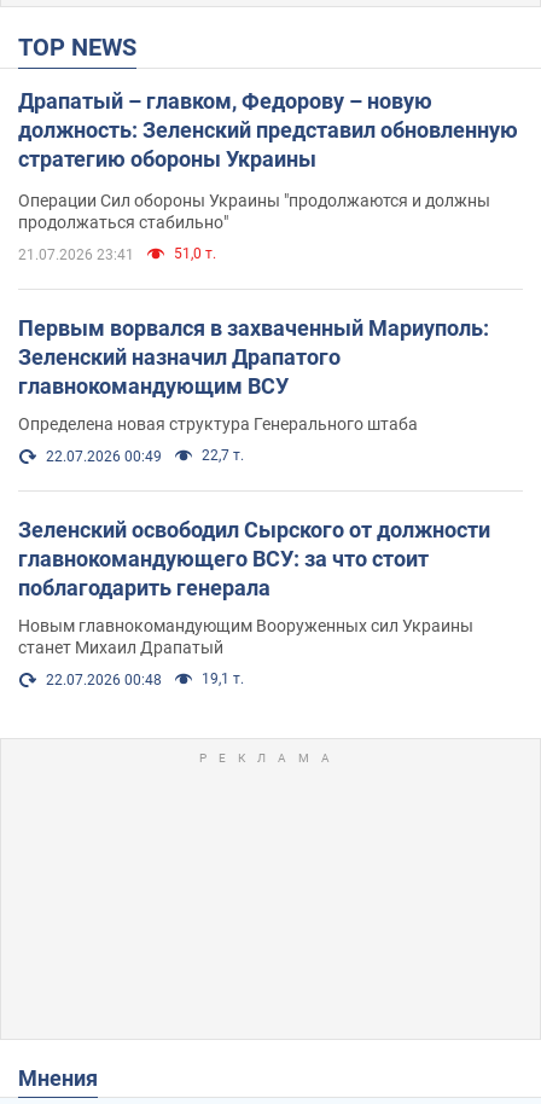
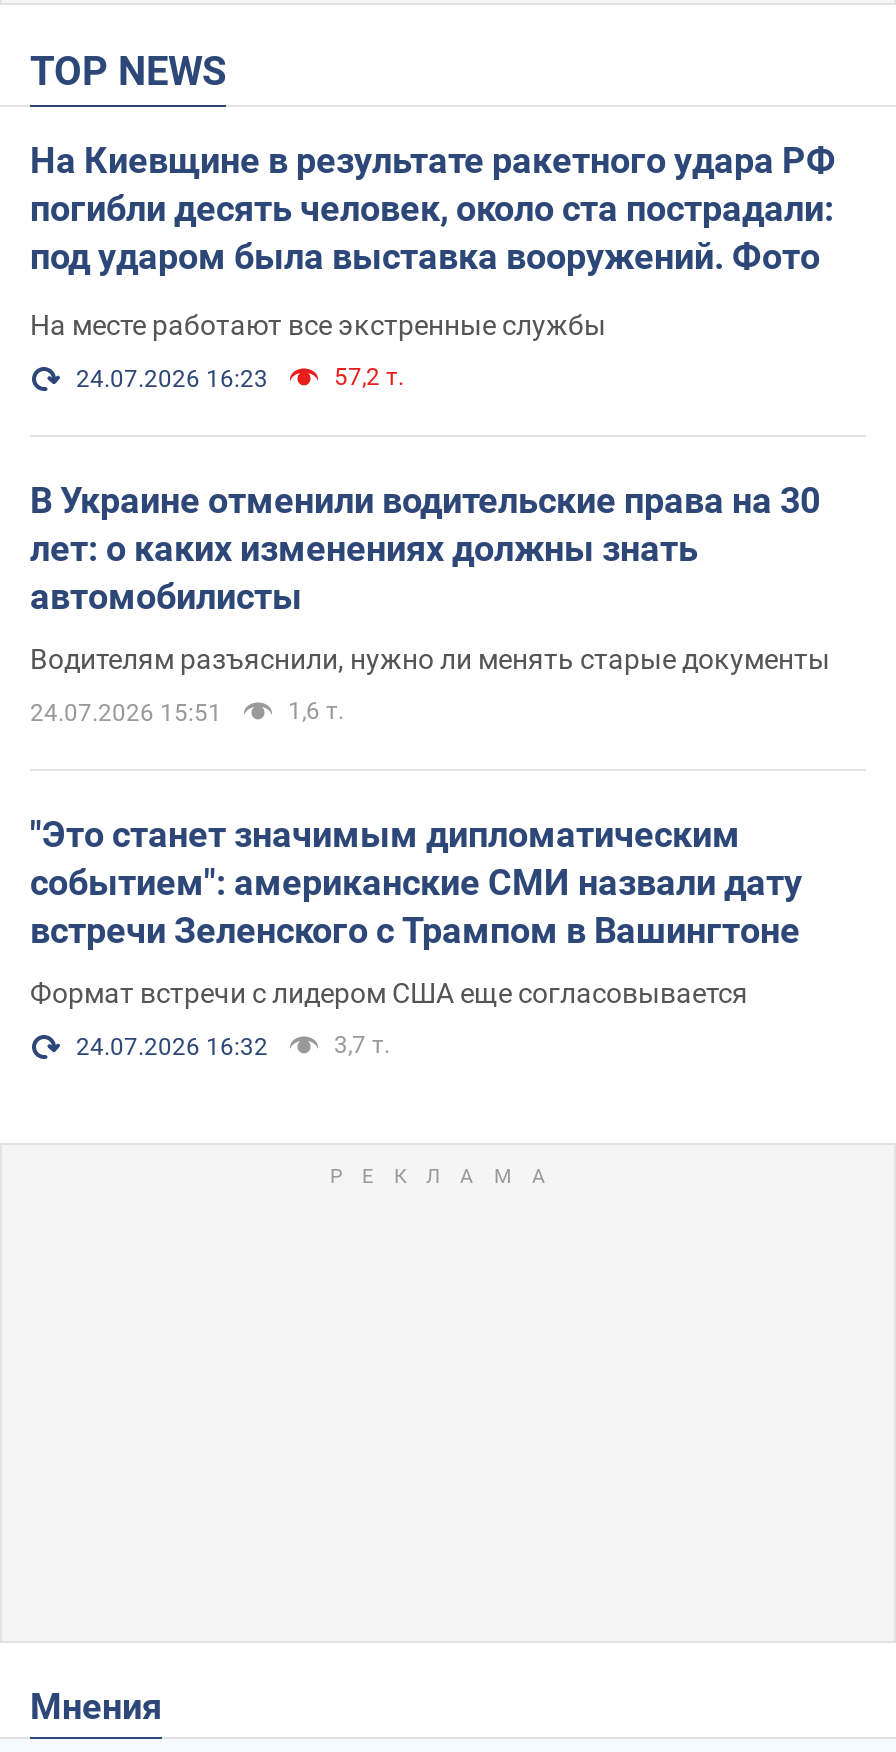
- Драпатый – главком, Федорову – новую
- должность: Зеленский представил обновленную
- стратегию обороны Украины
+ На Киевщине в результате ракетного удара РФ
+ погибли десять человек, около ста пострадали:
+ под ударом была выставка вооружений. Фото

- Операции Сил обороны Украины "продолжаются и должны
- продолжаться стабильно"
+ На месте работают все экстренные службы

- 21.07.2026 23:41
- 51,0 т.
+ 24.07.2026 16:23
+ 57,2 т.

- Первым ворвался в захваченный Мариуполь:
- Зеленский назначил Драпатого
- главнокомандующим ВСУ
+ В Украине отменили водительские права на 30
+ лет: о каких изменениях должны знать
+ автомобилисты

- Определена новая структура Генерального штаба
+ Водителям разъяснили, нужно ли менять старые документы

- 22.07.2026 00:49
- 22,7 т.
+ 24.07.2026 15:51
+ 1,6 т.

- Зеленский освободил Сырского от должности
- главнокомандующего ВСУ: за что стоит
- поблагодарить генерала
+ "Это станет значимым дипломатическим
+ событием": американские СМИ назвали дату
+ встречи Зеленского с Трампом в Вашингтоне

- Новым главнокомандующим Вооруженных сил Украины
- станет Михаил Драпатый
+ Формат встречи с лидером США еще согласовывается

- 22.07.2026 00:48
- 19,1 т.
+ 24.07.2026 16:32
+ 3,7 т.
